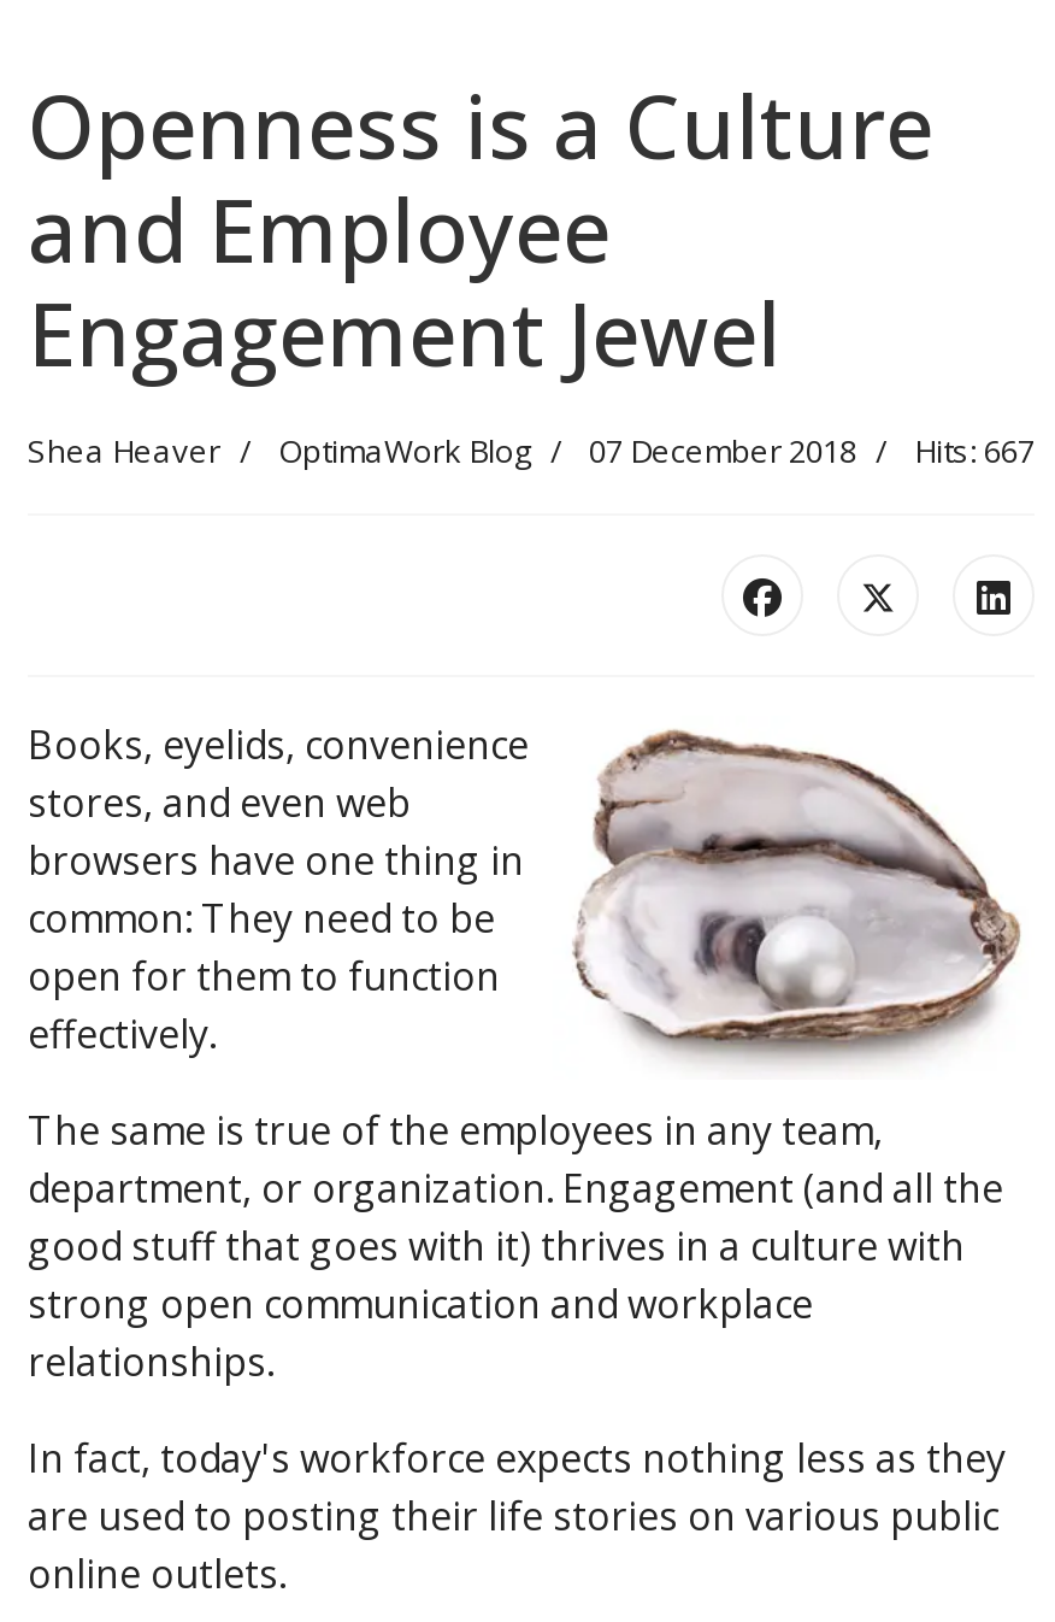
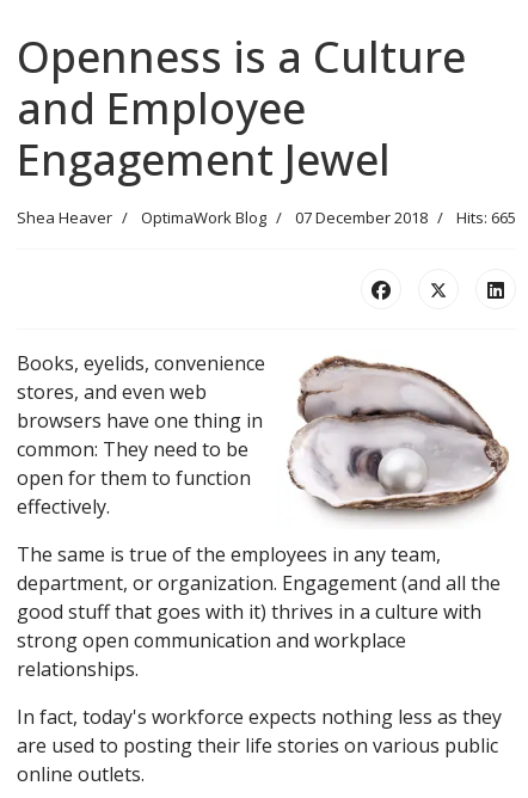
- Shea Heaver OptimaWork Blog 07 December 2018 Hits: 667
+ Shea Heaver OptimaWork Blog 07 December 2018 Hits: 665
